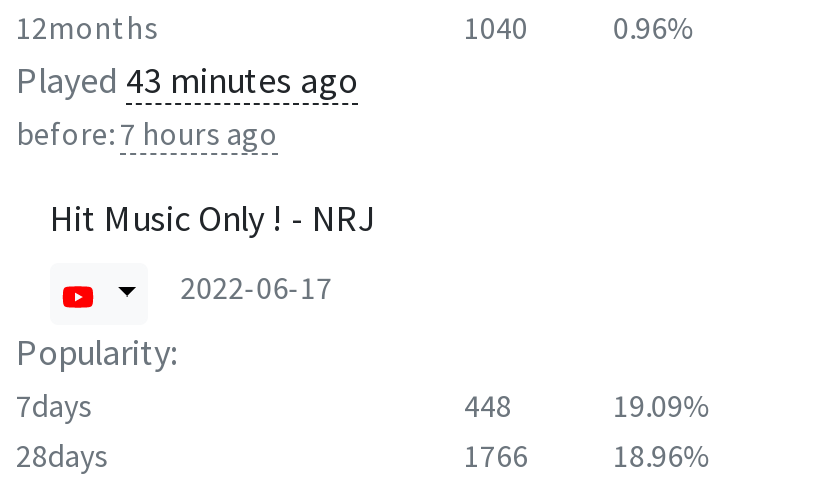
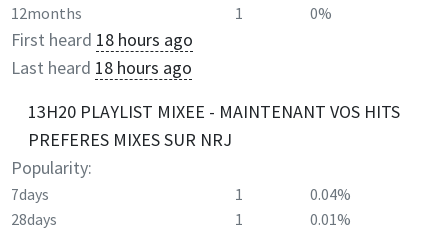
- 1040
- 0.96%
- Played 43 minutes ago
- before: 7 hours ago
- Hit Music Only ! - NRJ
- 2022-06-17
+ 1
+ 0%
+ First heard 18 hours ago
+ Last heard 18 hours ago
+ 13H20 PLAYLIST MIXEE - MAINTENANT VOS HITS
+ PREFERES MIXES SUR NRJ

- 448
+ 1

- 19.09%
+ 0.04%

- 1766
+ 1

- 18.96%
+ 0.01%
